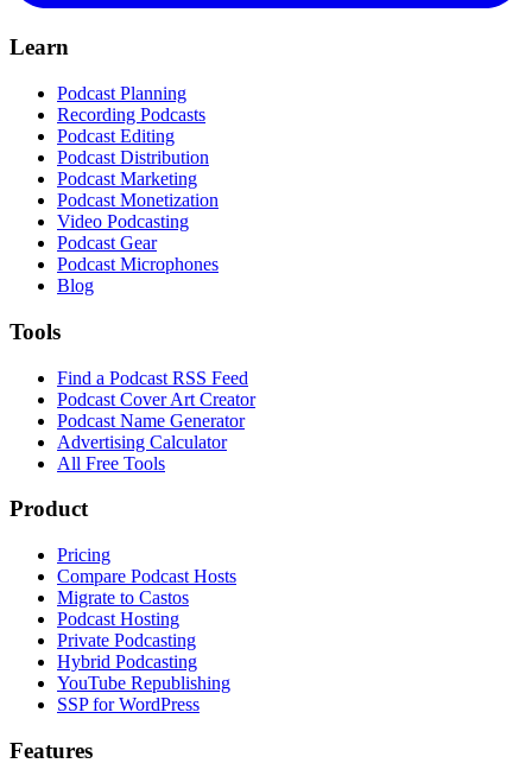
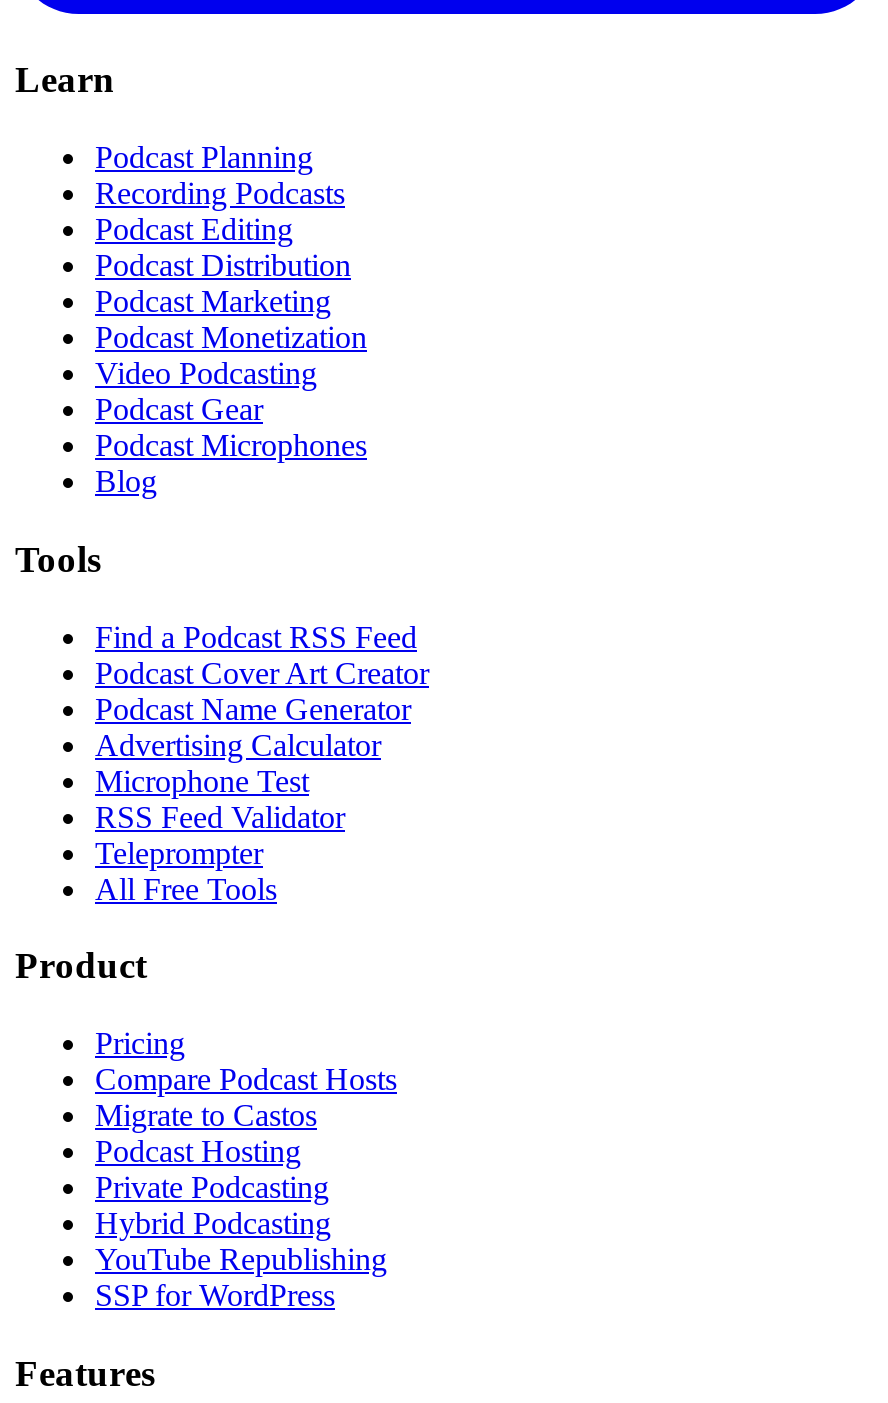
+ Microphone Test
+ RSS Feed Validator
+ Teleprompter
